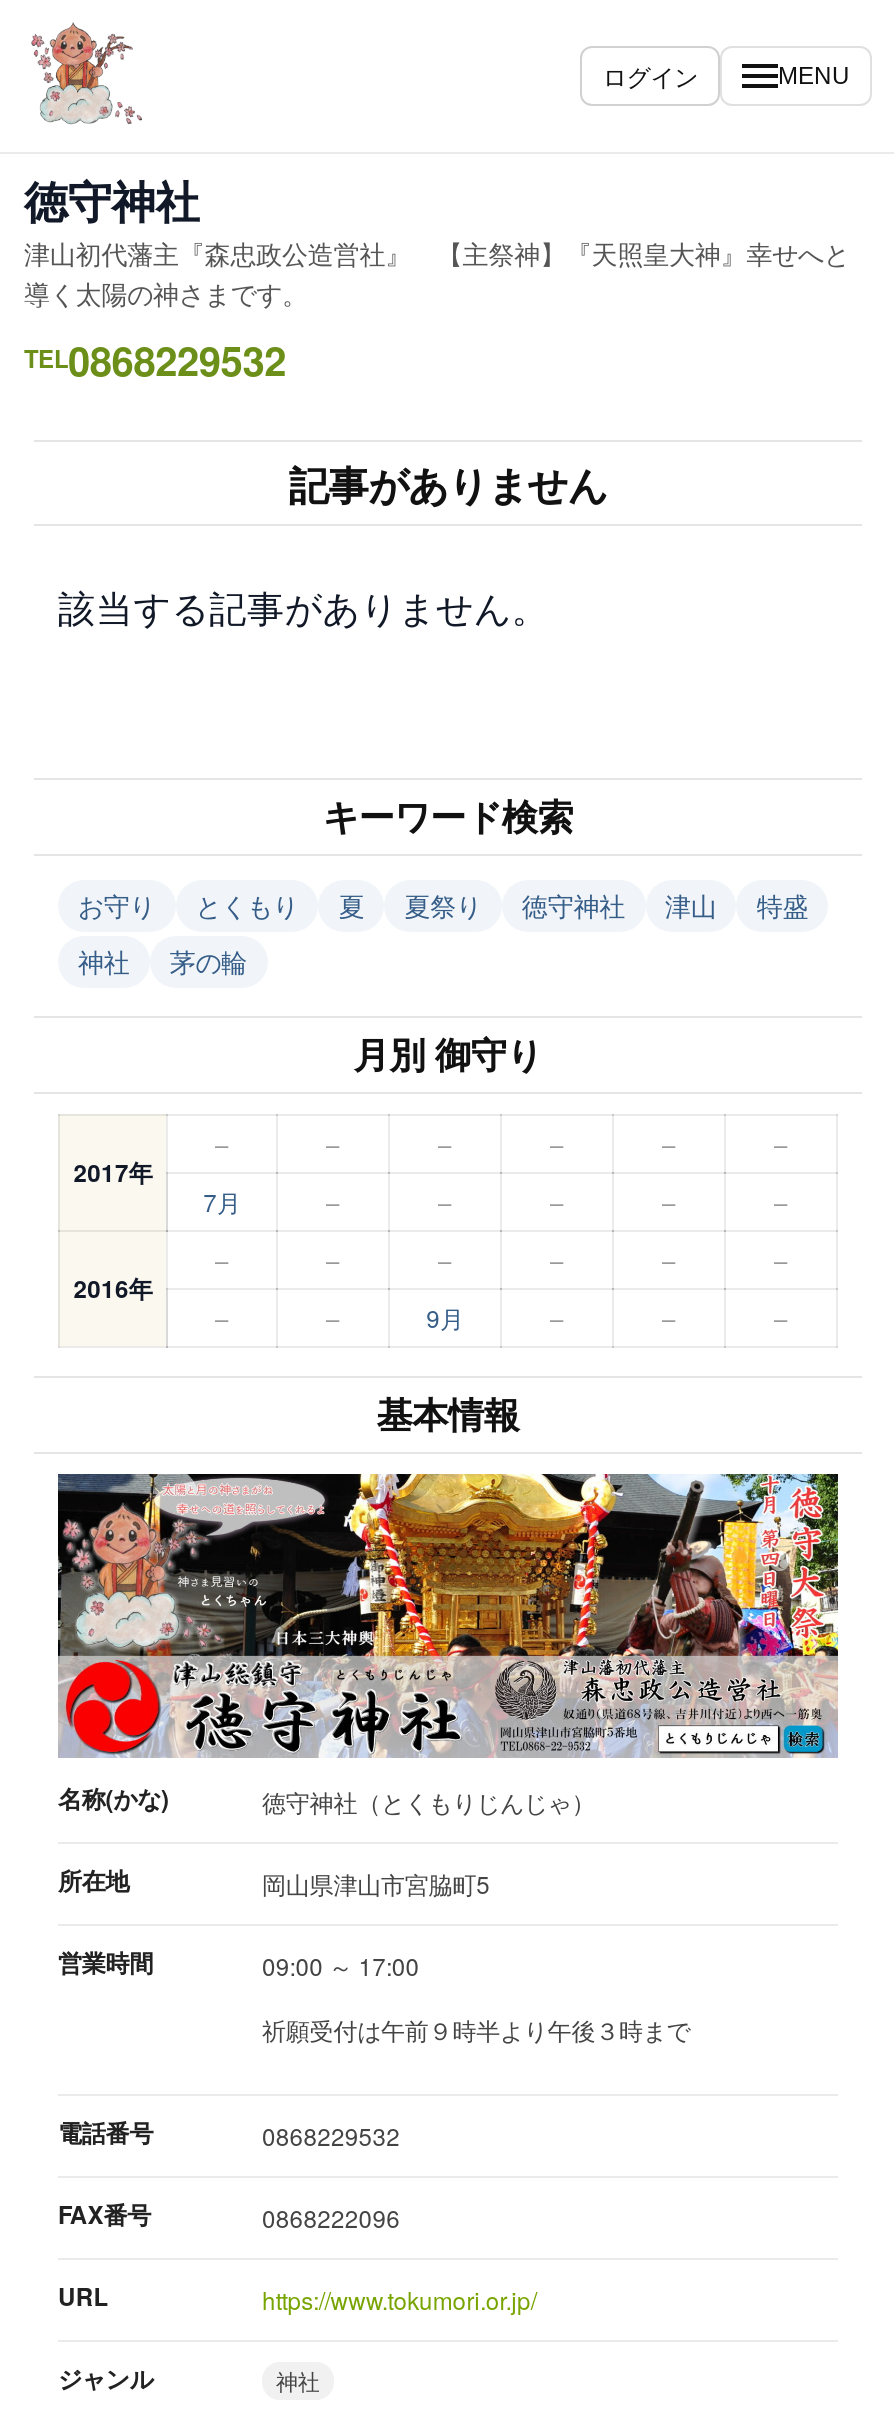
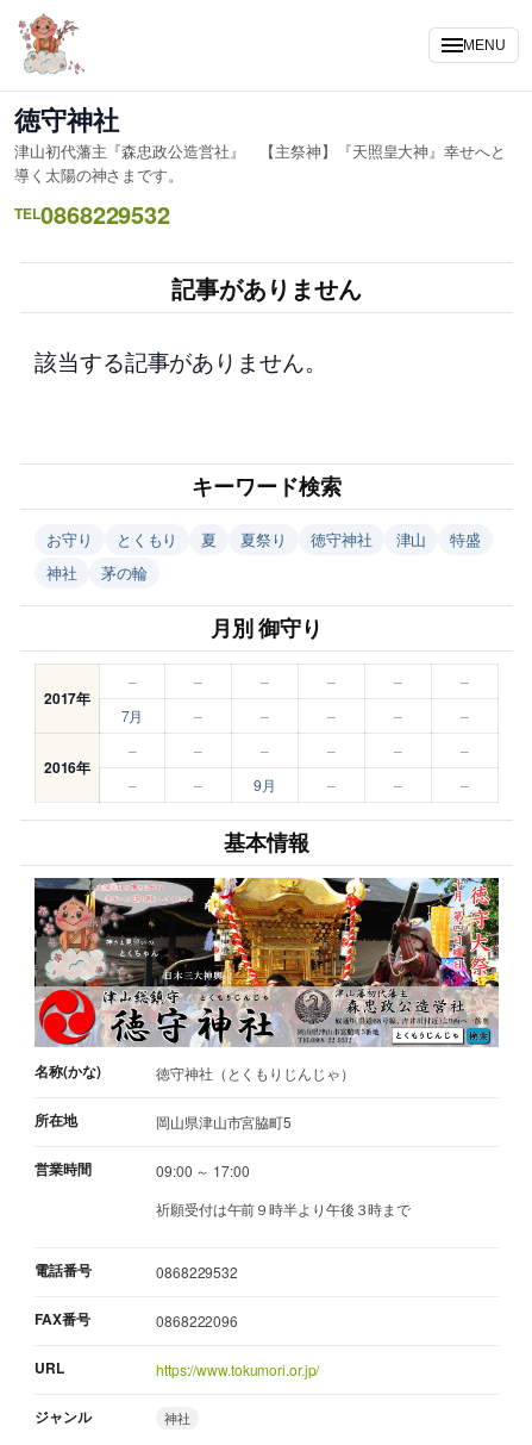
- ログイン
